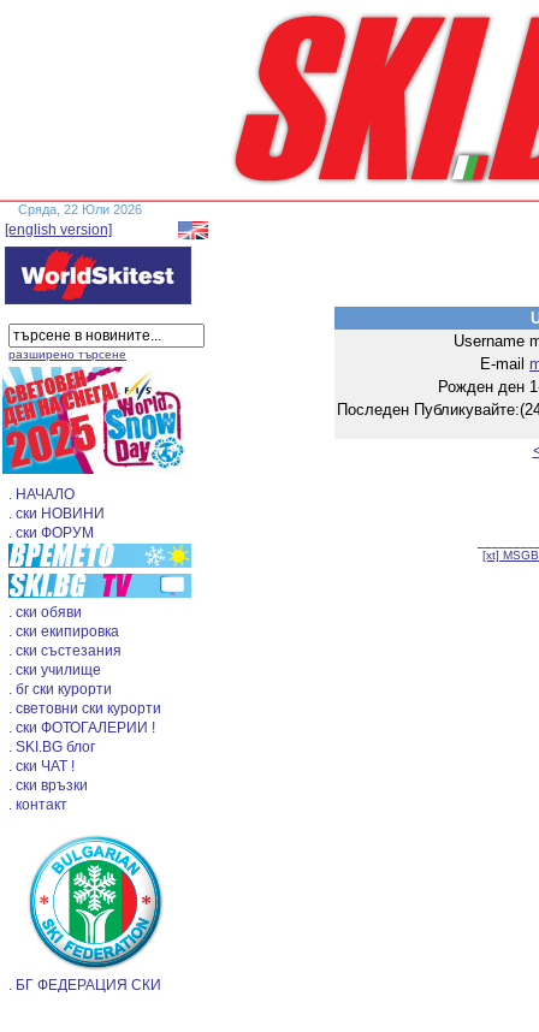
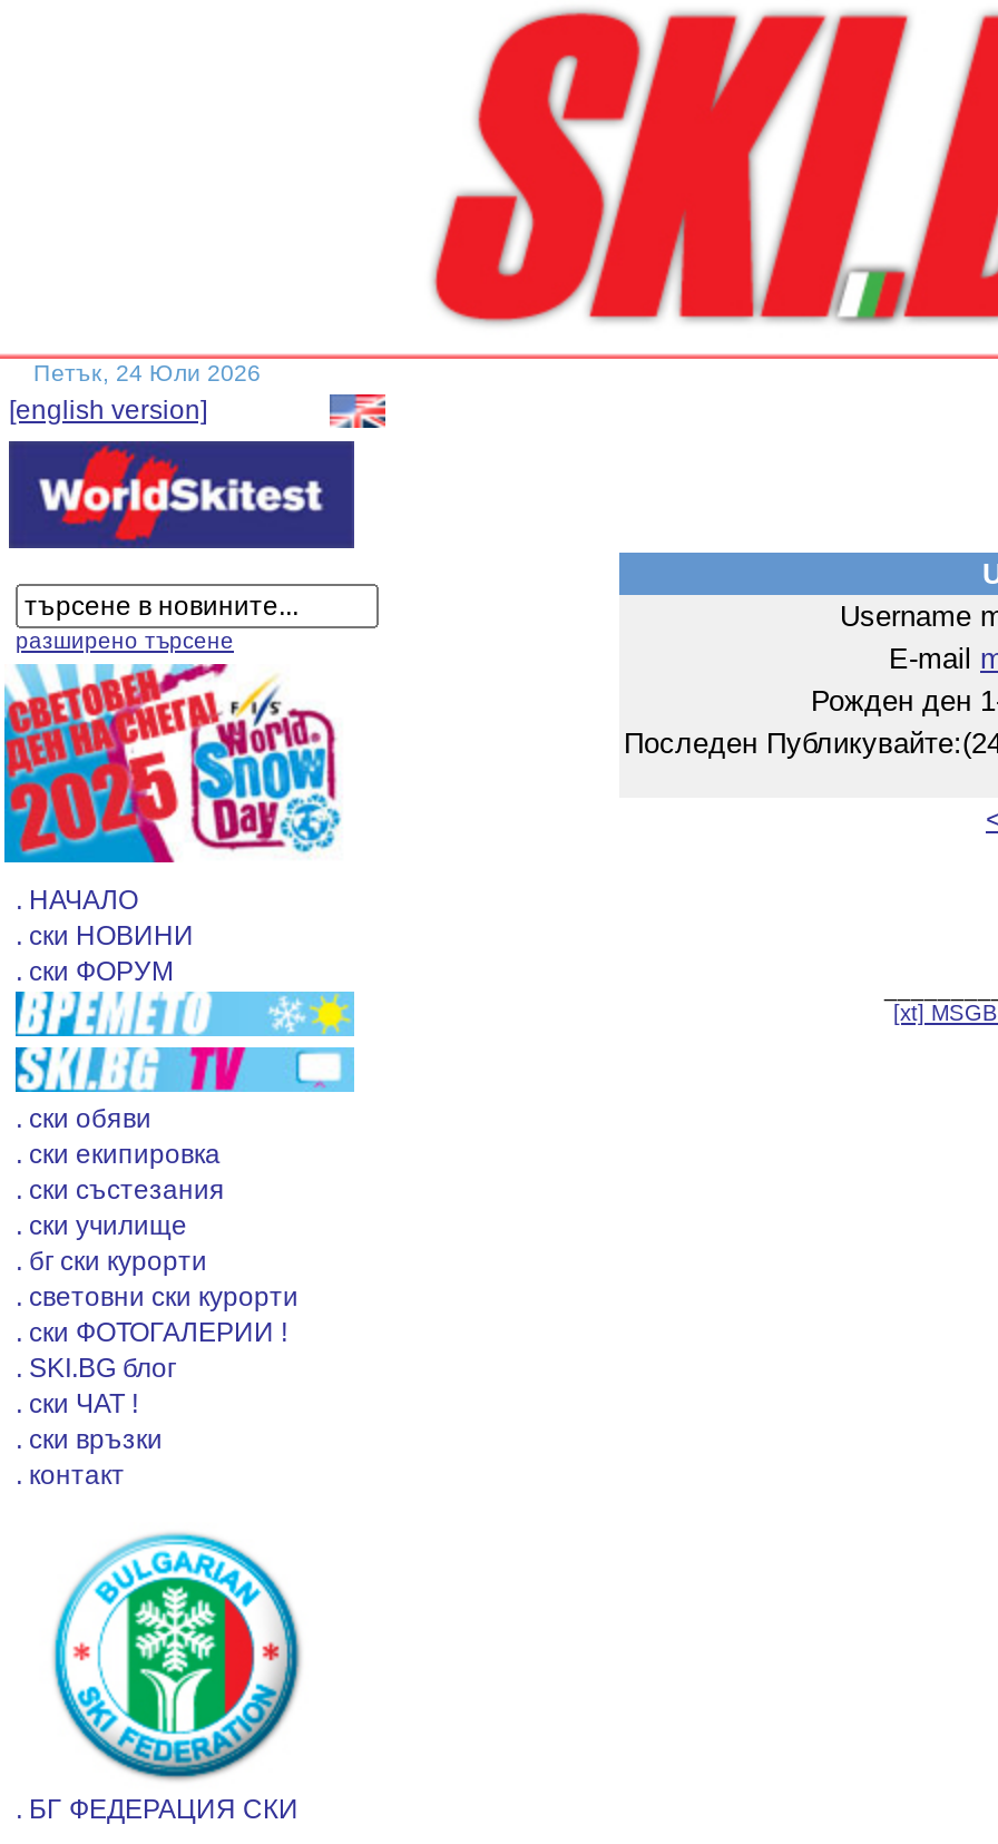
- Сряда, 22 Юли 2026
+ Петък, 24 Юли 2026
